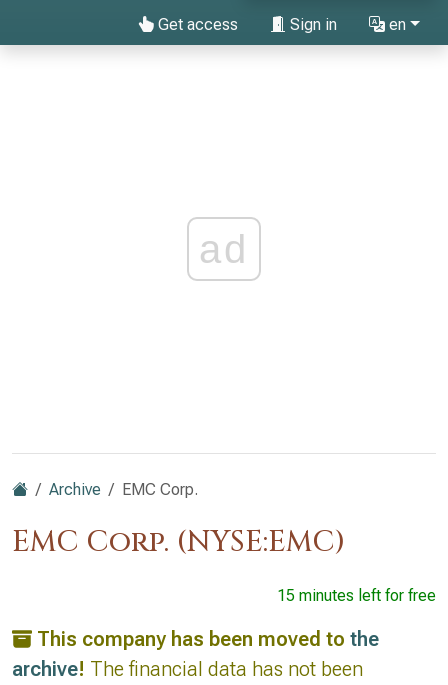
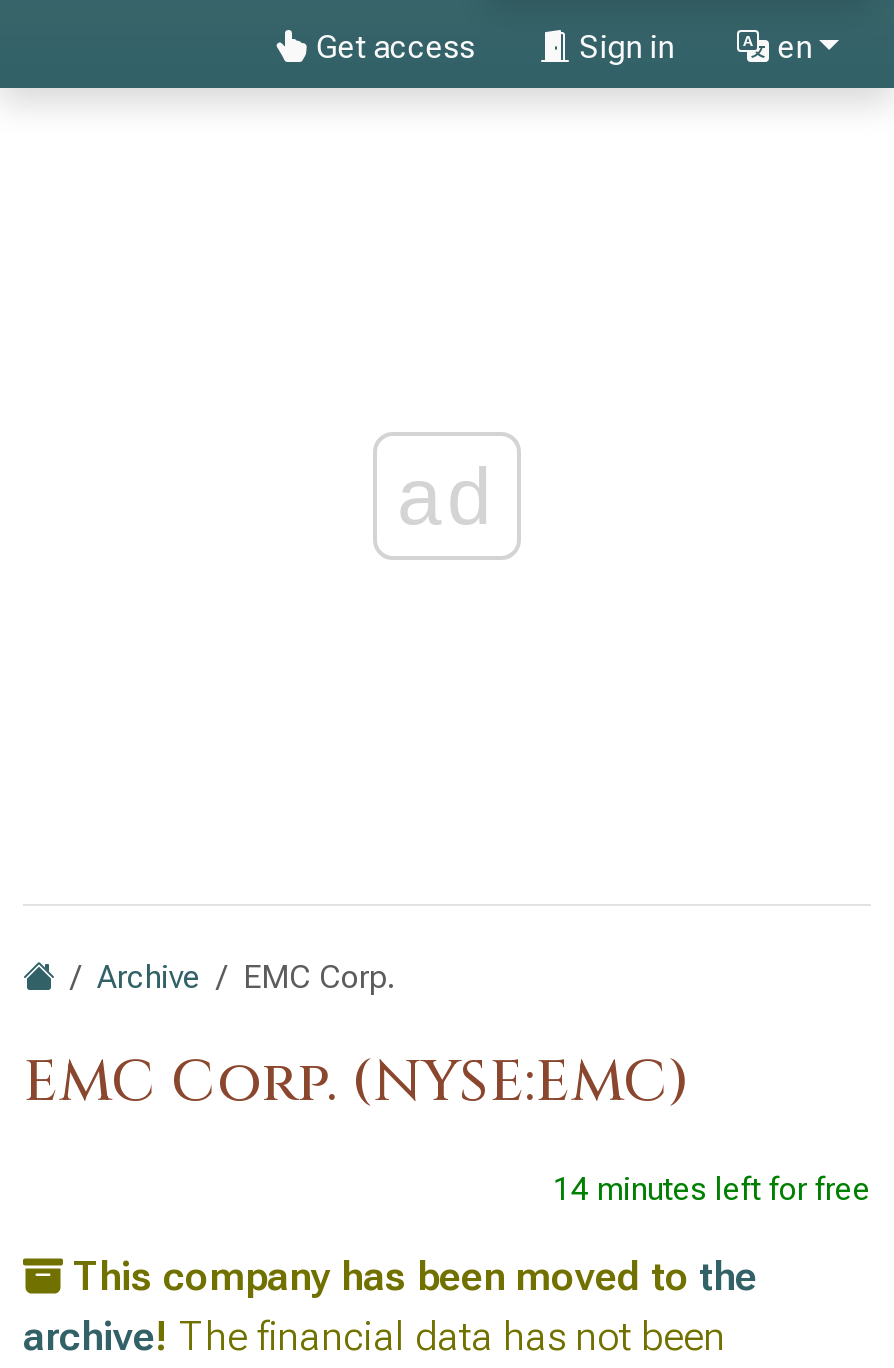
- 15 minutes left for free
+ 14 minutes left for free
